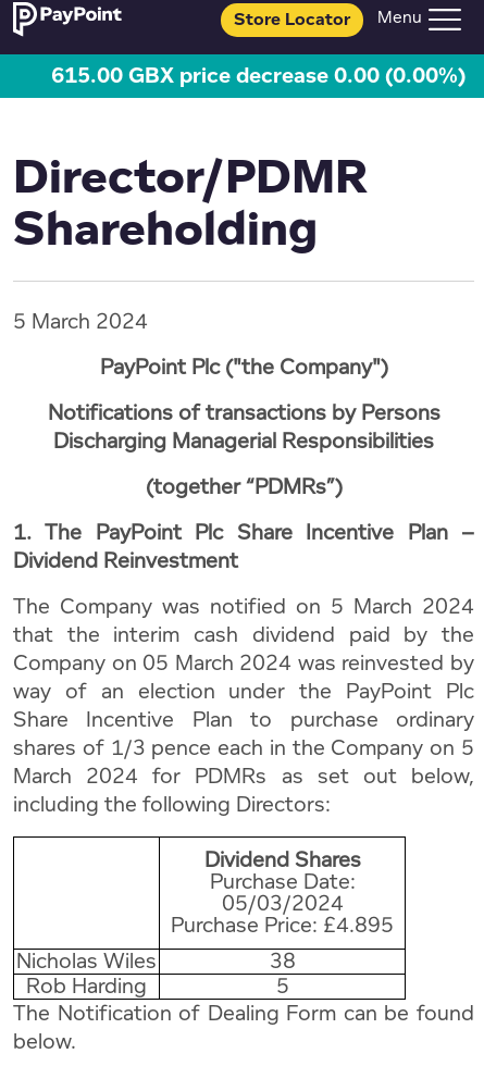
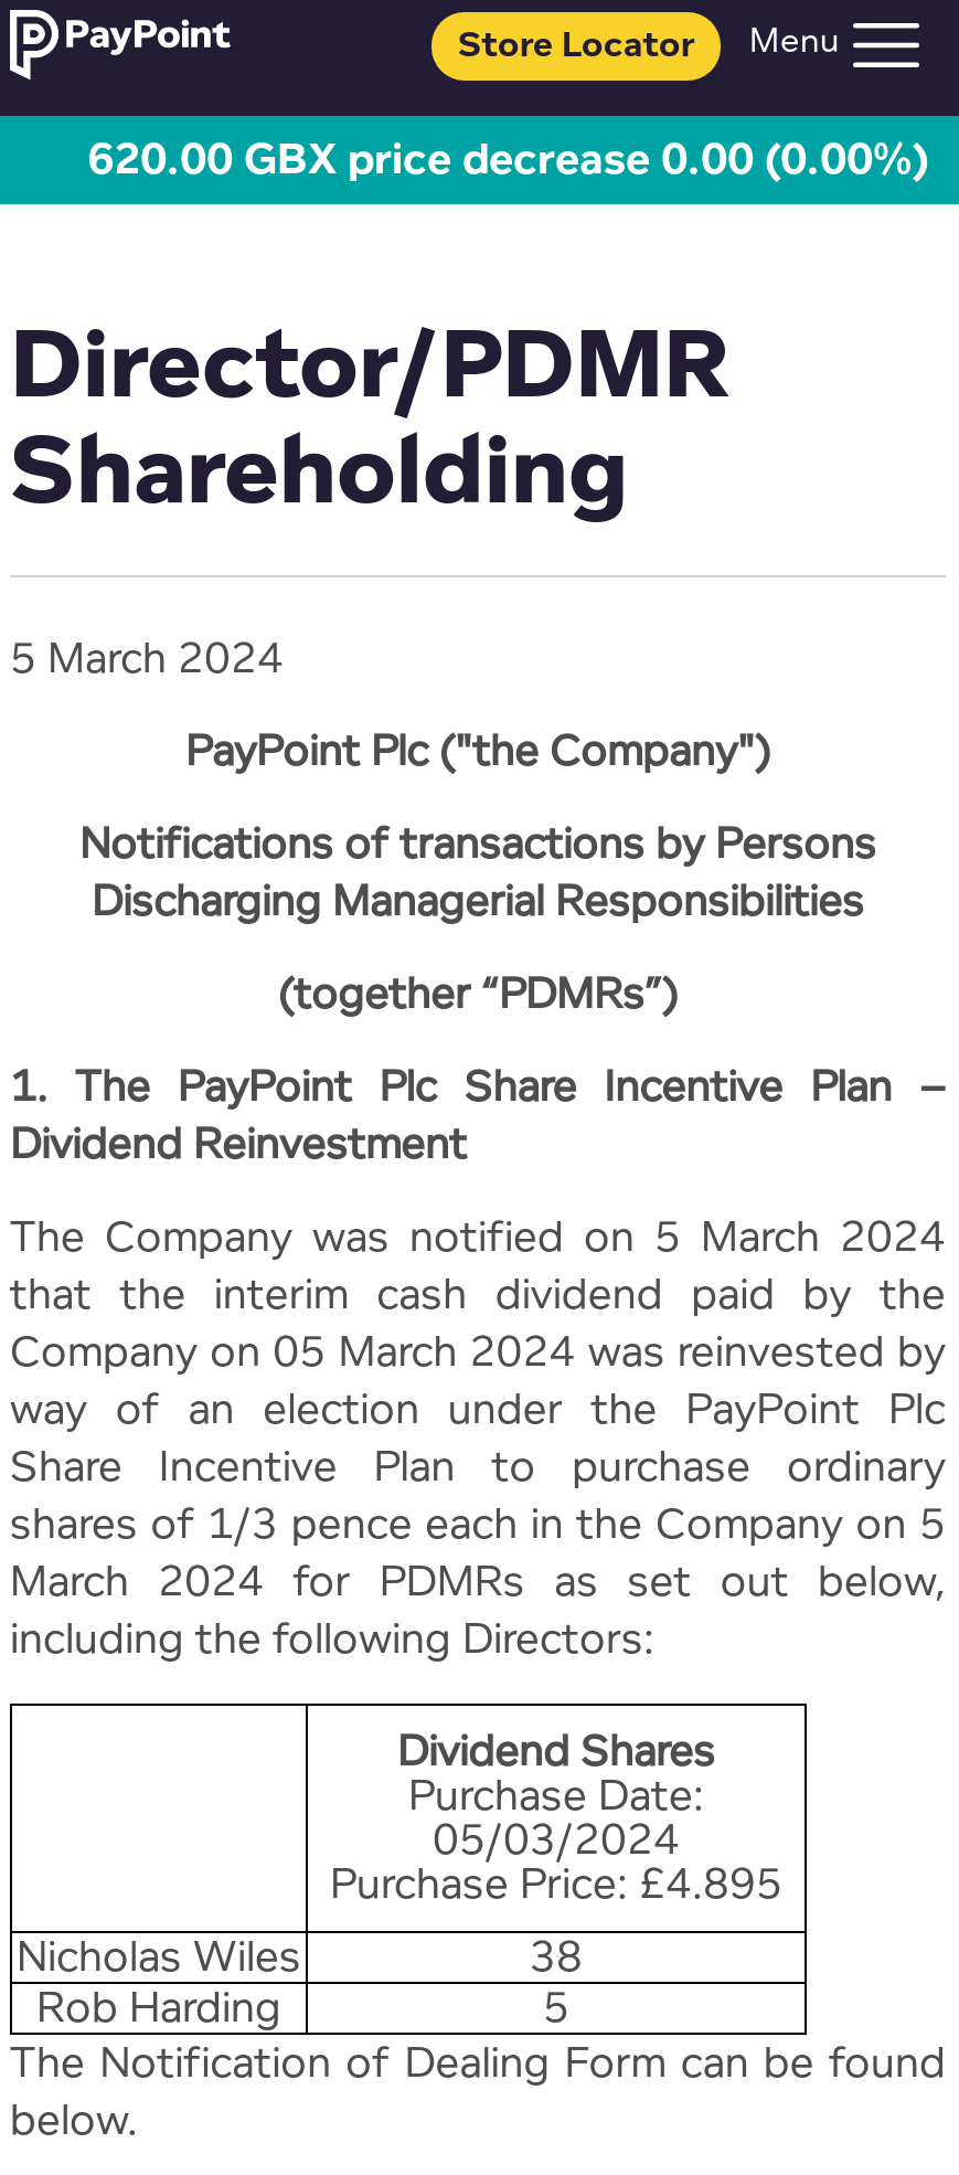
- 615.00 GBX price decrease 0.00 (0.00%)
+ 620.00 GBX price decrease 0.00 (0.00%)
